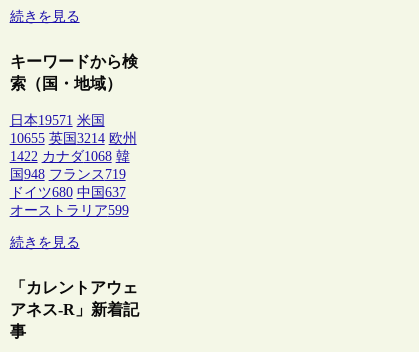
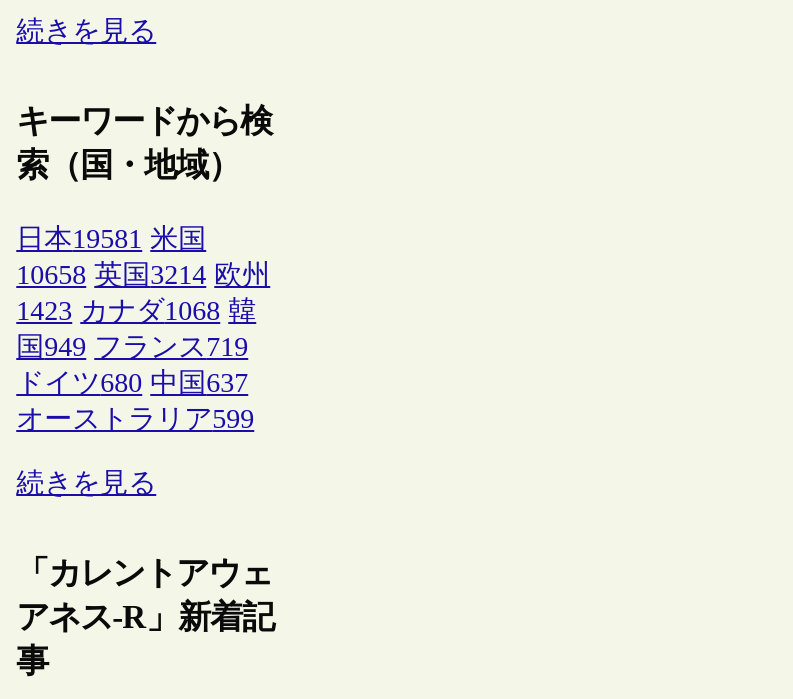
- 日本19571 米国
+ 日本19581 米国

- 10655 英国3214 欧州
+ 10658 英国3214 欧州

- 1422 カナダ1068 韓
+ 1423 カナダ1068 韓

- 国948 フランス719
+ 国949 フランス719
